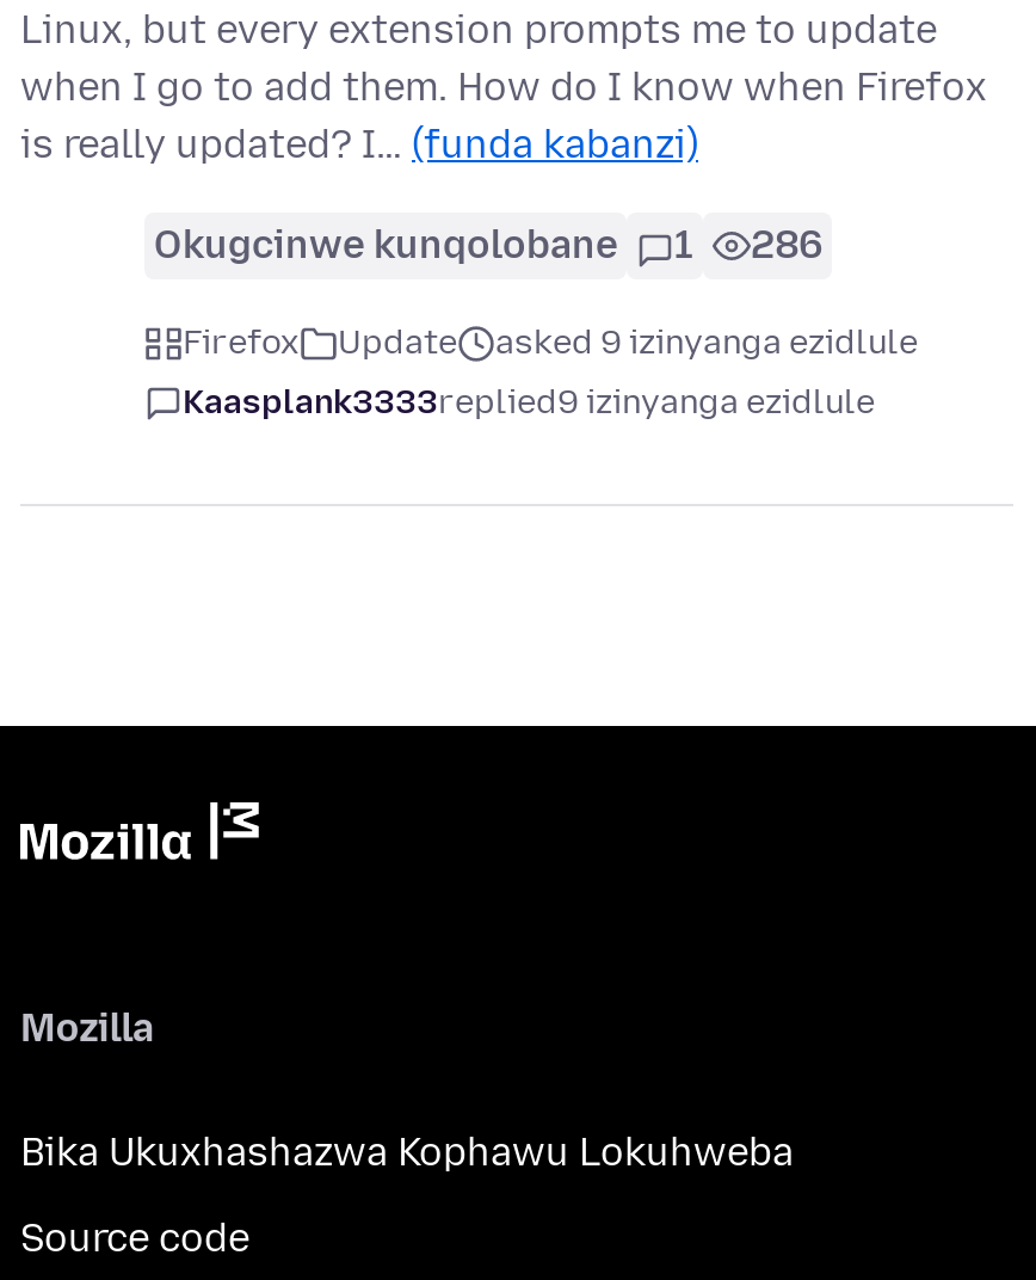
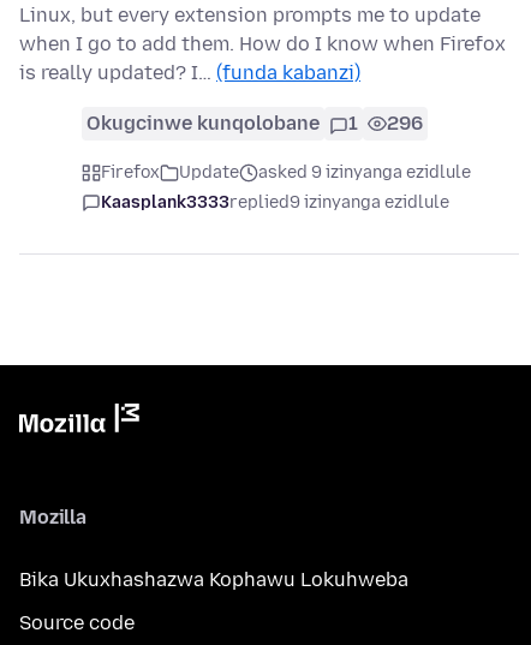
- Okugcinwe kunqolobane 1 286
+ Okugcinwe kunqolobane 1 296
